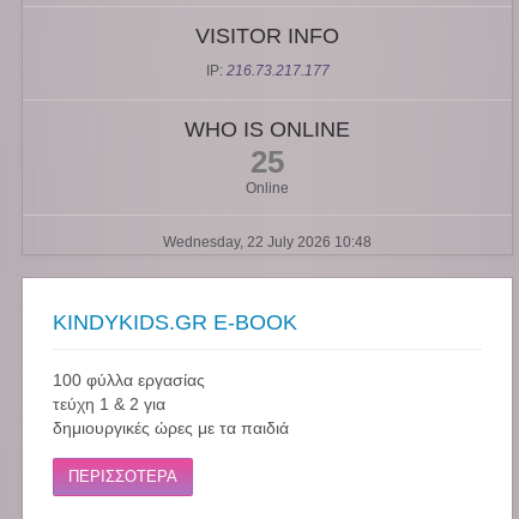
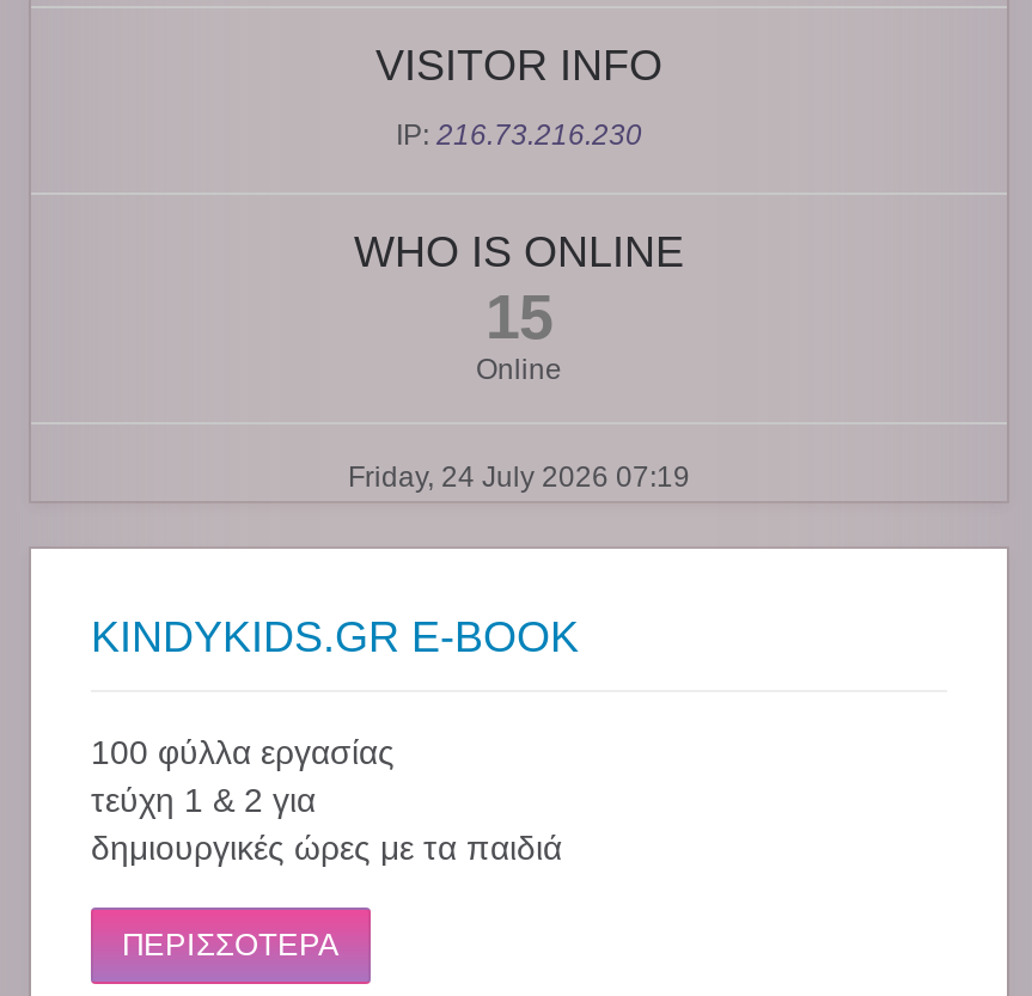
- IP: 216.73.217.177
+ IP: 216.73.216.230

- 25
+ 15

- Wednesday, 22 July 2026 10:48
+ Friday, 24 July 2026 07:19
